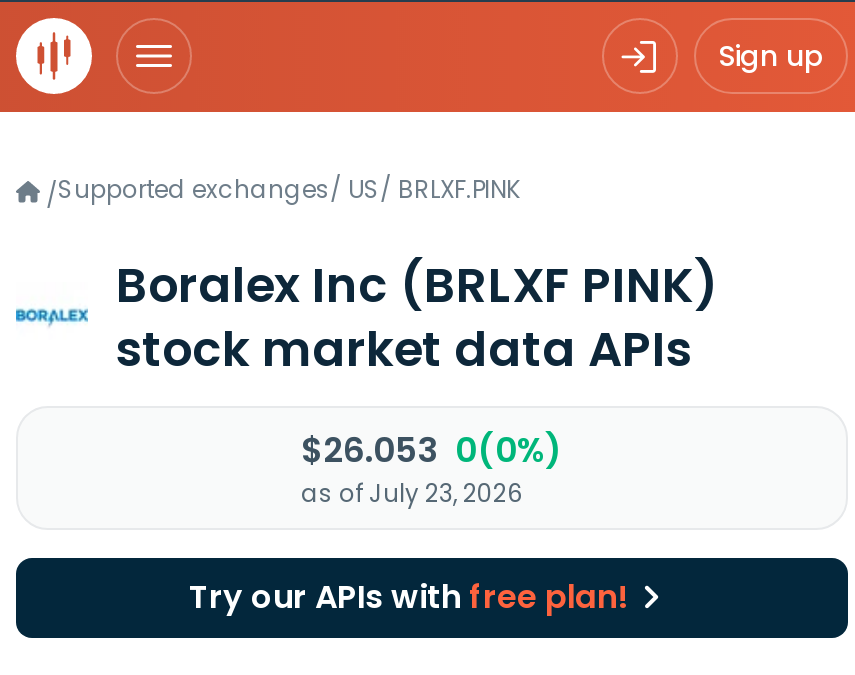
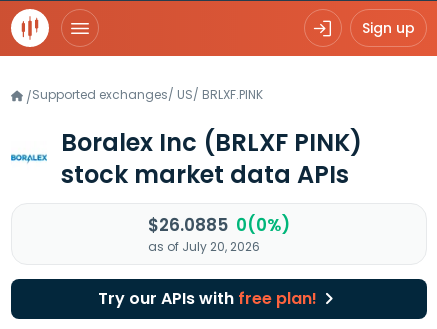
- $26.053 0(0%)
+ $26.0885 0(0%)

- as of July 23, 2026
+ as of July 20, 2026
